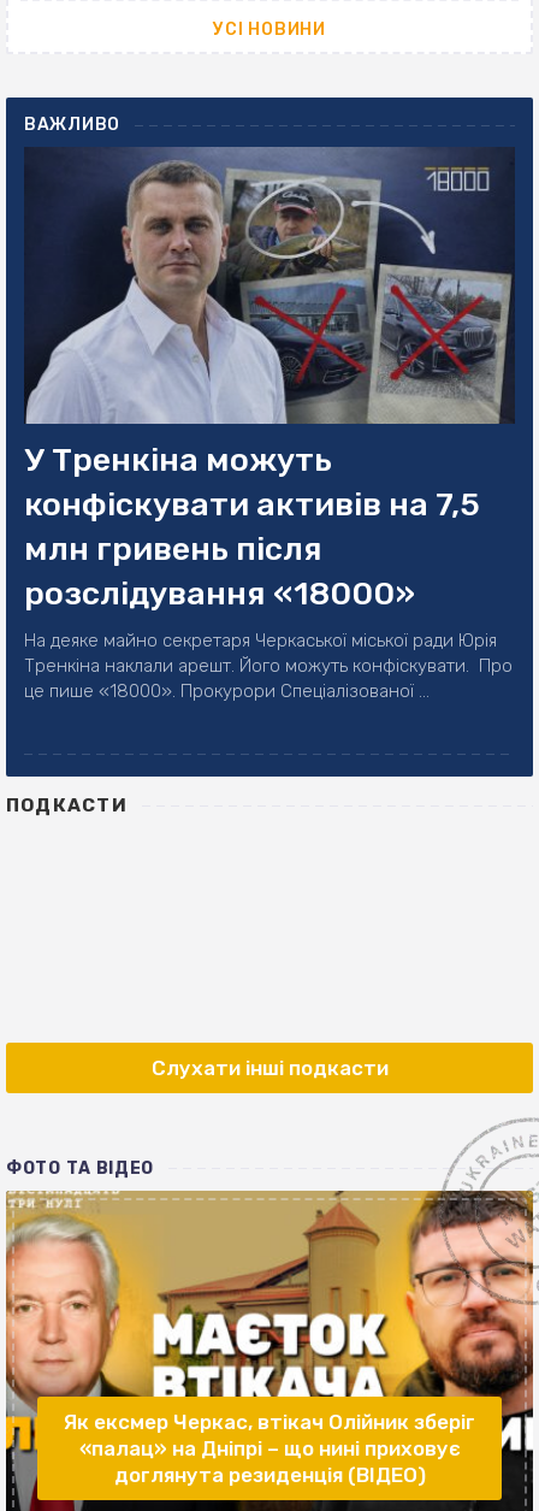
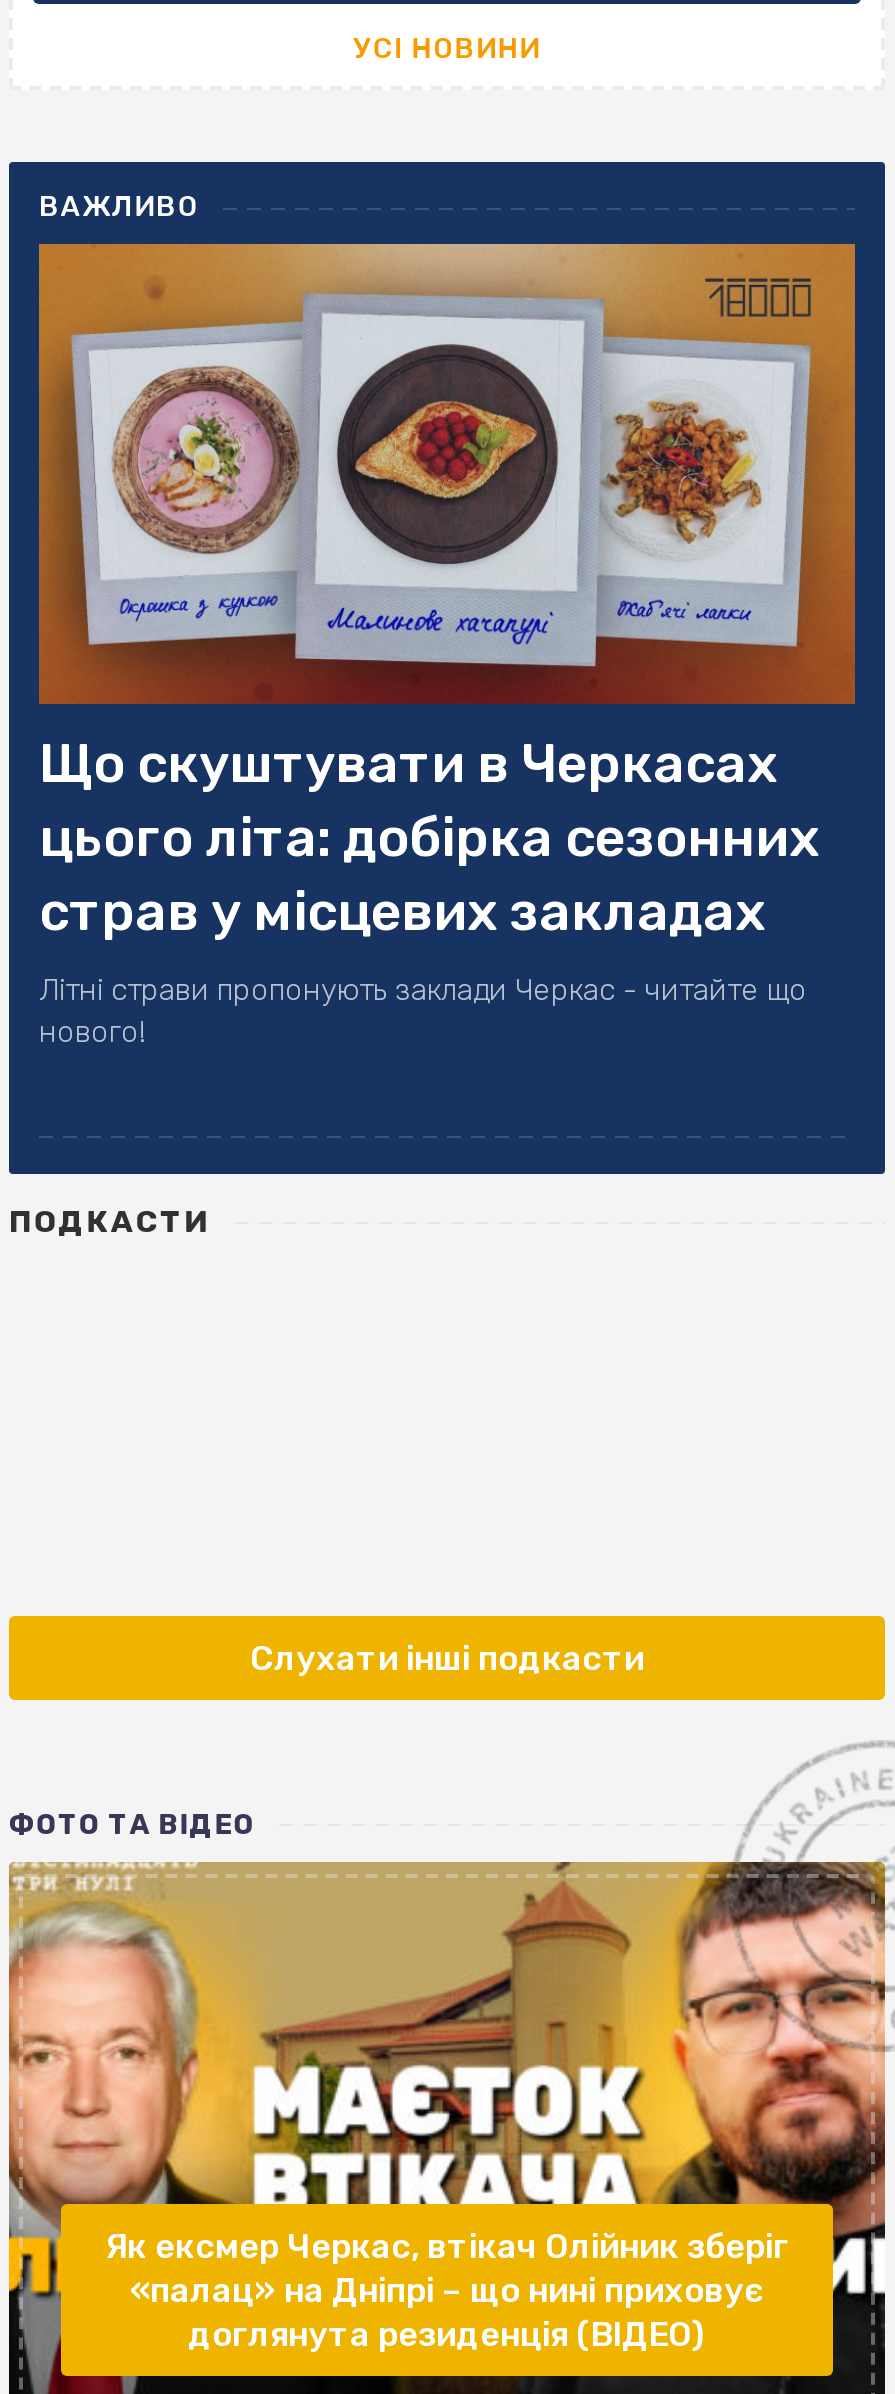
- [image]
- У Тренкіна можуть
- конфіскувати активів на 7,5
- млн гривень після
- розслідування «18000»
+ [image]
+ Що скуштувати в Черкасах
+ цього літа: добірка сезонних
+ страв у місцевих закладах

- На деяке майно секретаря Черкаської міської ради Юрія
- Тренкіна наклали арешт. Його можуть конфіскувати. Про
- це пише «18000». Прокурори Спеціалізованої ...
+ Літні страви пропонують заклади Черкас - читайте що
+ нового!
